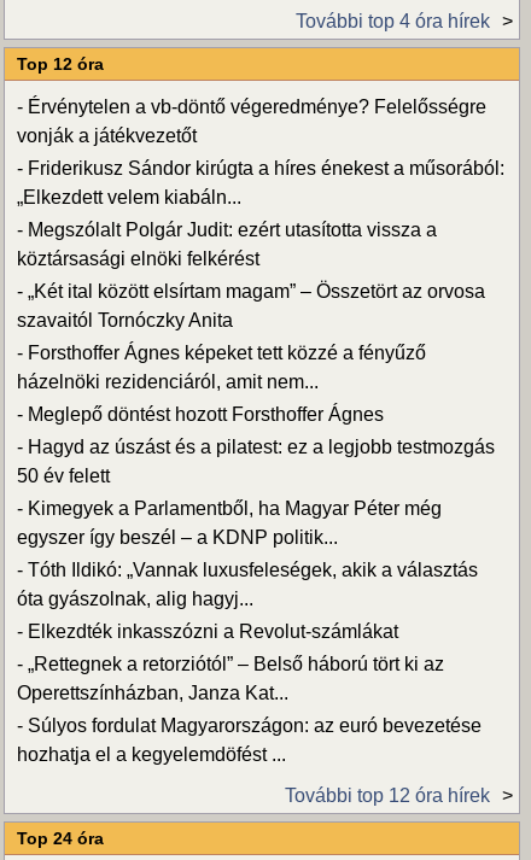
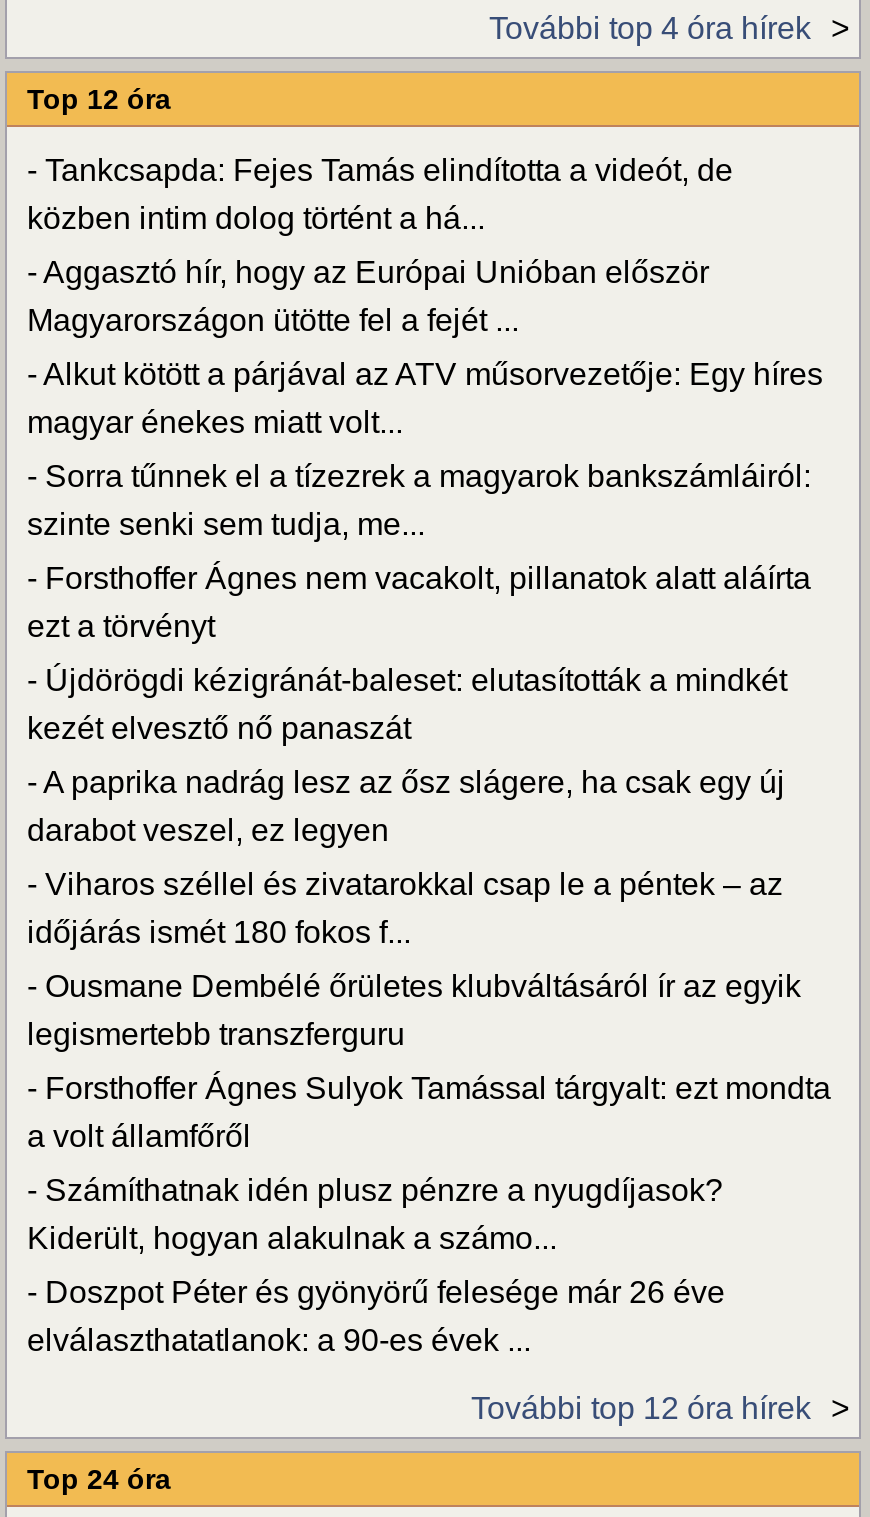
- - Érvénytelen a vb-döntő végeredménye? Felelősségre
- vonják a játékvezetőt
+ - Tankcsapda: Fejes Tamás elindította a videót, de
+ közben intim dolog történt a há...

- - Friderikusz Sándor kirúgta a híres énekest a műsorából:
- „Elkezdett velem kiabáln...
+ - Aggasztó hír, hogy az Európai Unióban először
+ Magyarországon ütötte fel a fejét ...

- - Megszólalt Polgár Judit: ezért utasította vissza a
- köztársasági elnöki felkérést
+ - Alkut kötött a párjával az ATV műsorvezetője: Egy híres
+ magyar énekes miatt volt...

- - „Két ital között elsírtam magam” – Összetört az orvosa
- szavaitól Tornóczky Anita
+ - Sorra tűnnek el a tízezrek a magyarok bankszámláiról:
+ szinte senki sem tudja, me...

- - Forsthoffer Ágnes képeket tett közzé a fényűző
- házelnöki rezidenciáról, amit nem...
+ - Forsthoffer Ágnes nem vacakolt, pillanatok alatt aláírta
+ ezt a törvényt

- - Meglepő döntést hozott Forsthoffer Ágnes
+ - Újdörögdi kézigránát-baleset: elutasították a mindkét
+ kezét elvesztő nő panaszát

- - Hagyd az úszást és a pilatest: ez a legjobb testmozgás
- 50 év felett
+ - A paprika nadrág lesz az ősz slágere, ha csak egy új
+ darabot veszel, ez legyen

- - Kimegyek a Parlamentből, ha Magyar Péter még
- egyszer így beszél – a KDNP politik...
+ - Viharos széllel és zivatarokkal csap le a péntek – az
+ időjárás ismét 180 fokos f...

- - Tóth Ildikó: „Vannak luxusfeleségek, akik a választás
- óta gyászolnak, alig hagyj...
+ - Ousmane Dembélé őrületes klubváltásáról ír az egyik
+ legismertebb transzferguru

- - Elkezdték inkasszózni a Revolut-számlákat
+ - Forsthoffer Ágnes Sulyok Tamással tárgyalt: ezt mondta
+ a volt államfőről

- - „Rettegnek a retorziótól” – Belső háború tört ki az
- Operettszínházban, Janza Kat...
+ - Számíthatnak idén plusz pénzre a nyugdíjasok?
+ Kiderült, hogyan alakulnak a számo...

- - Súlyos fordulat Magyarországon: az euró bevezetése
- hozhatja el a kegyelemdöfést ...
+ - Doszpot Péter és gyönyörű felesége már 26 éve
+ elválaszthatatlanok: a 90-es évek ...
